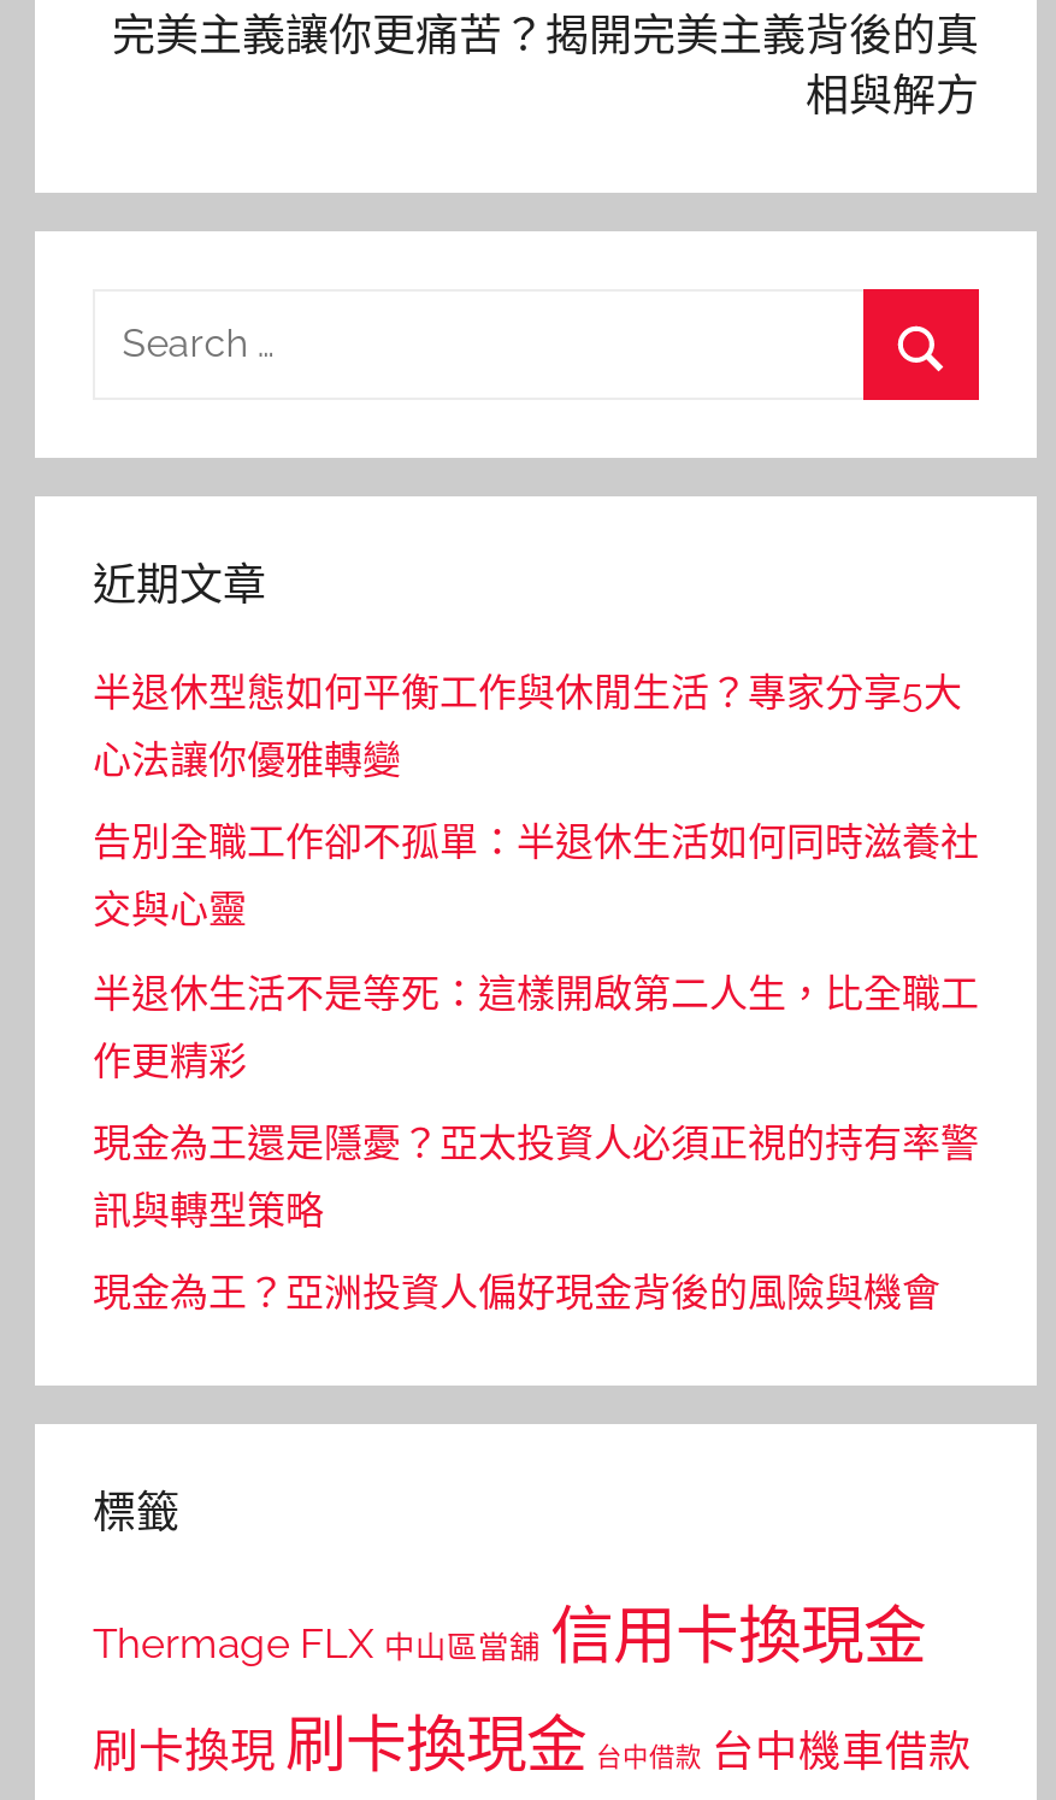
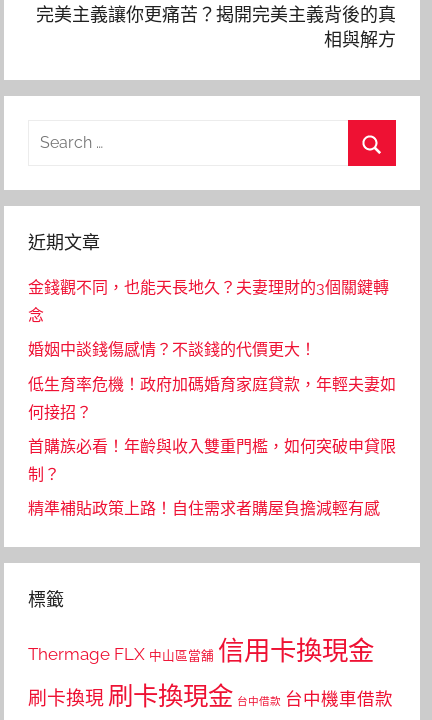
- 半退休型態如何平衡工作與休閒生活？專家分享5大
- 心法讓你優雅轉變
- 告別全職工作卻不孤單：半退休生活如何同時滋養社
- 交與心靈
- 半退休生活不是等死：這樣開啟第二人生，比全職工
- 作更精彩
- 現金為王還是隱憂？亞太投資人必須正視的持有率警
- 訊與轉型策略
- 現金為王？亞洲投資人偏好現金背後的風險與機會
+ 金錢觀不同，也能天長地久？夫妻理財的3個關鍵轉
+ 念
+ 婚姻中談錢傷感情？不談錢的代價更大！
+ 低生育率危機！政府加碼婚育家庭貸款，年輕夫妻如
+ 何接招？
+ 首購族必看！年齡與收入雙重門檻，如何突破申貸限
+ 制？
+ 精準補貼政策上路！自住需求者購屋負擔減輕有感
